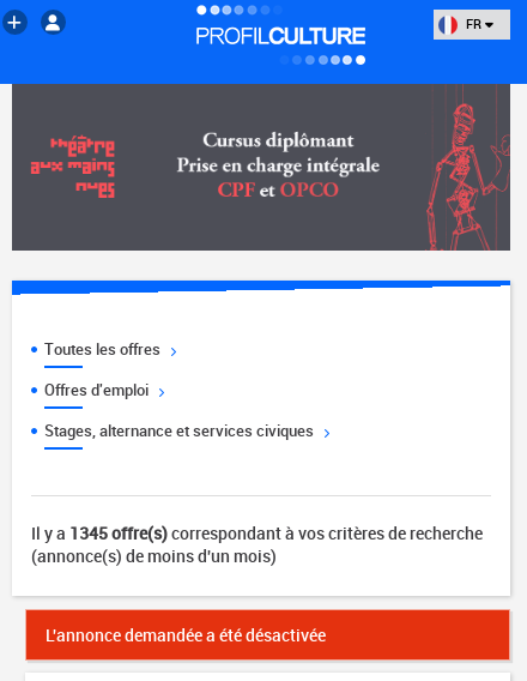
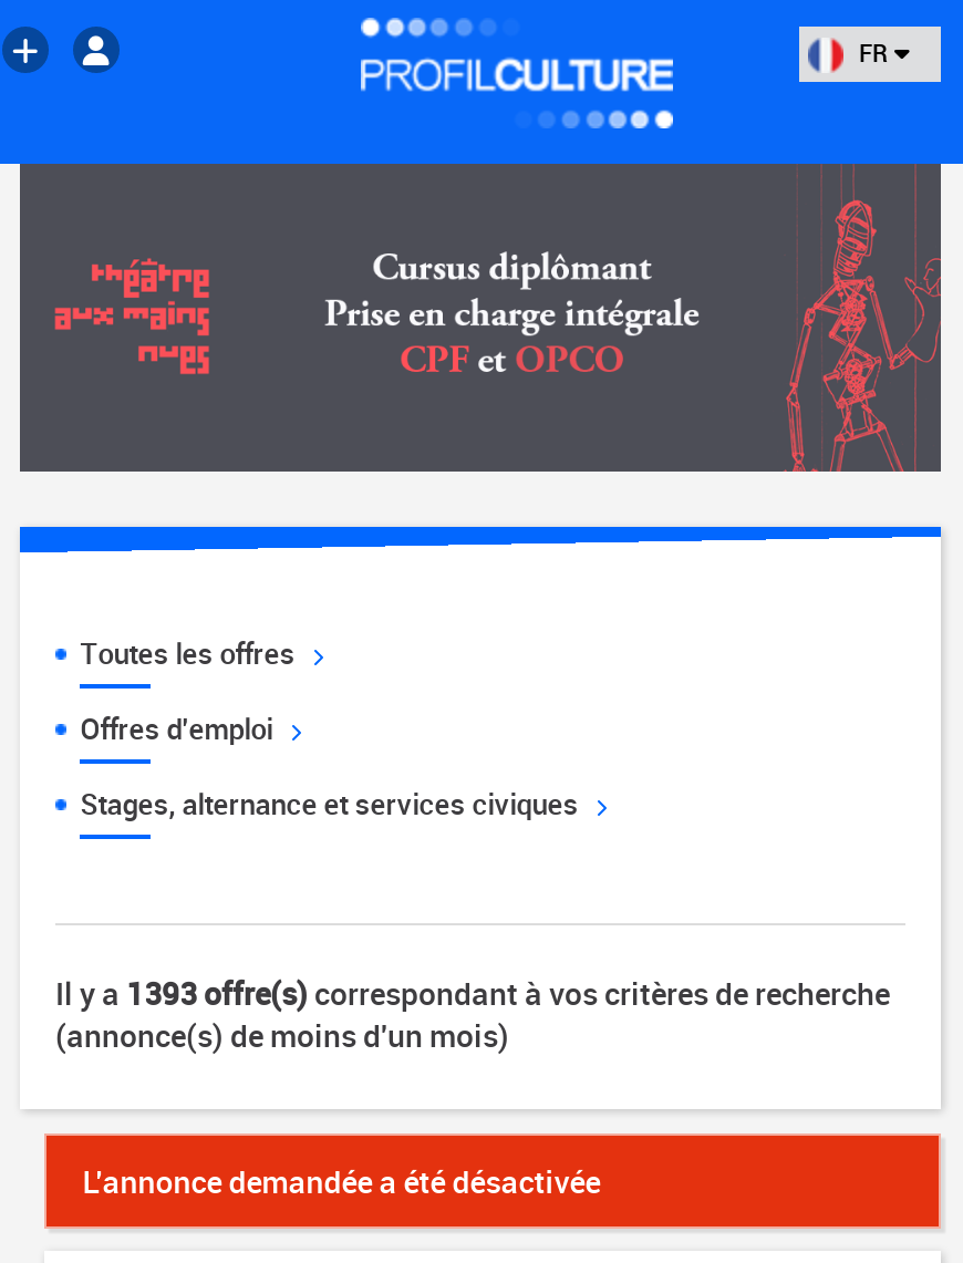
- Il y a 1345 offre(s) correspondant à vos critères de recherche
+ Il y a 1393 offre(s) correspondant à vos critères de recherche
